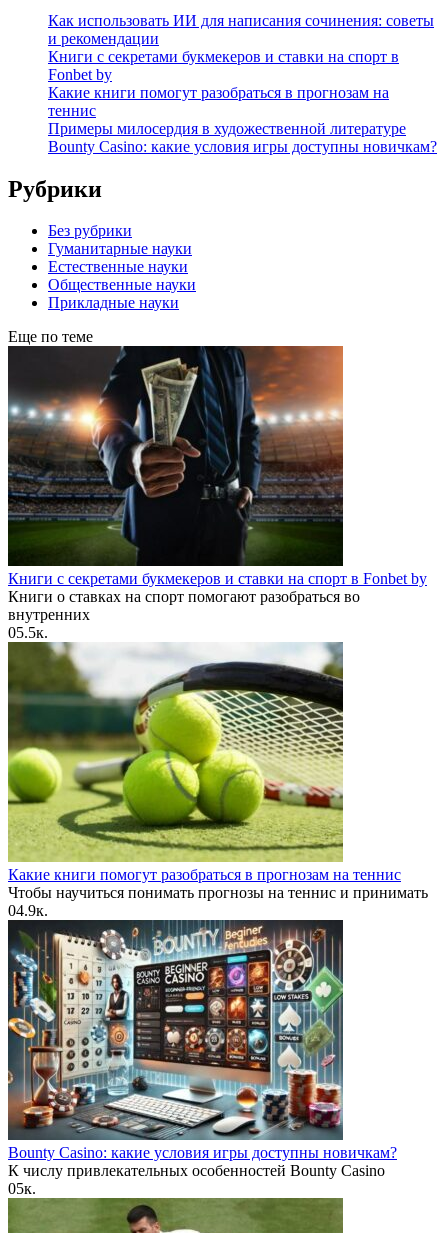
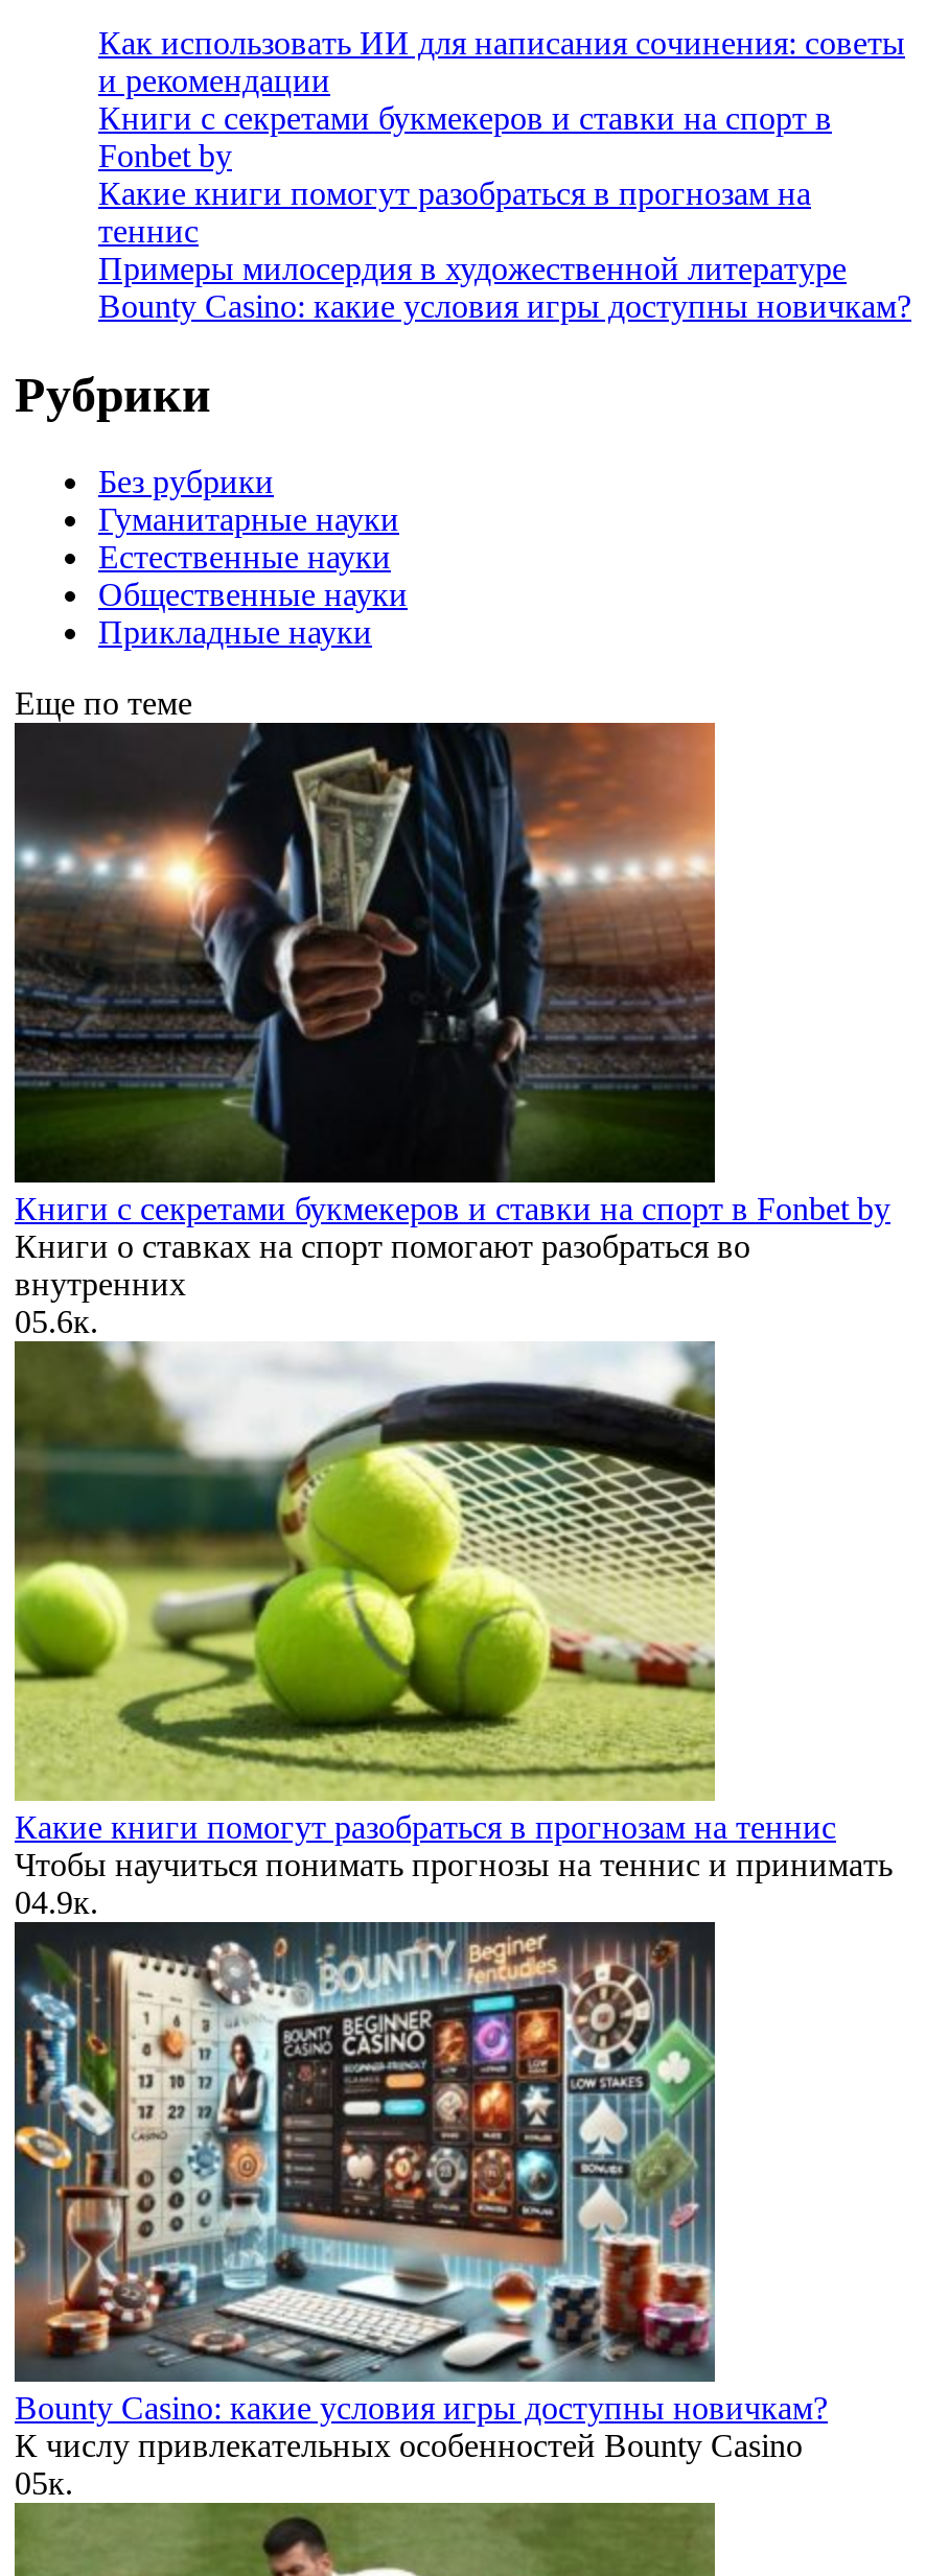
- 05.5к.
+ 05.6к.
